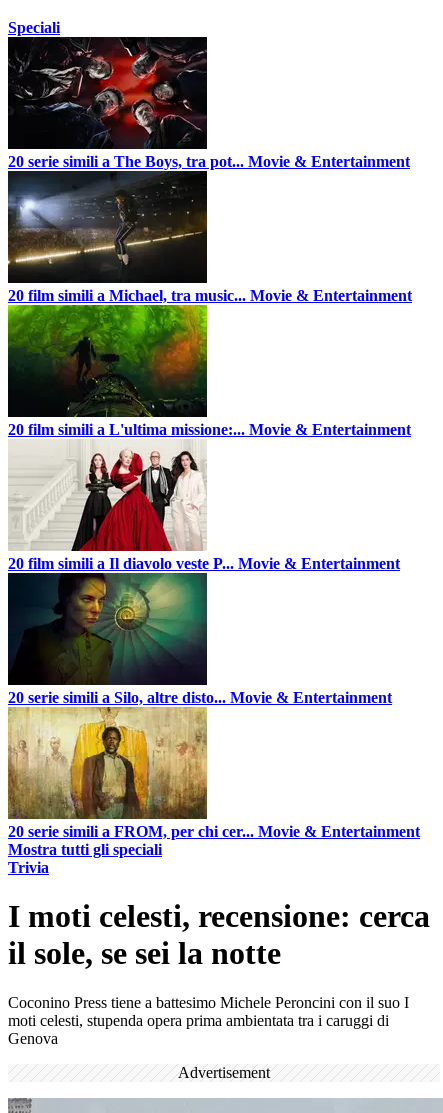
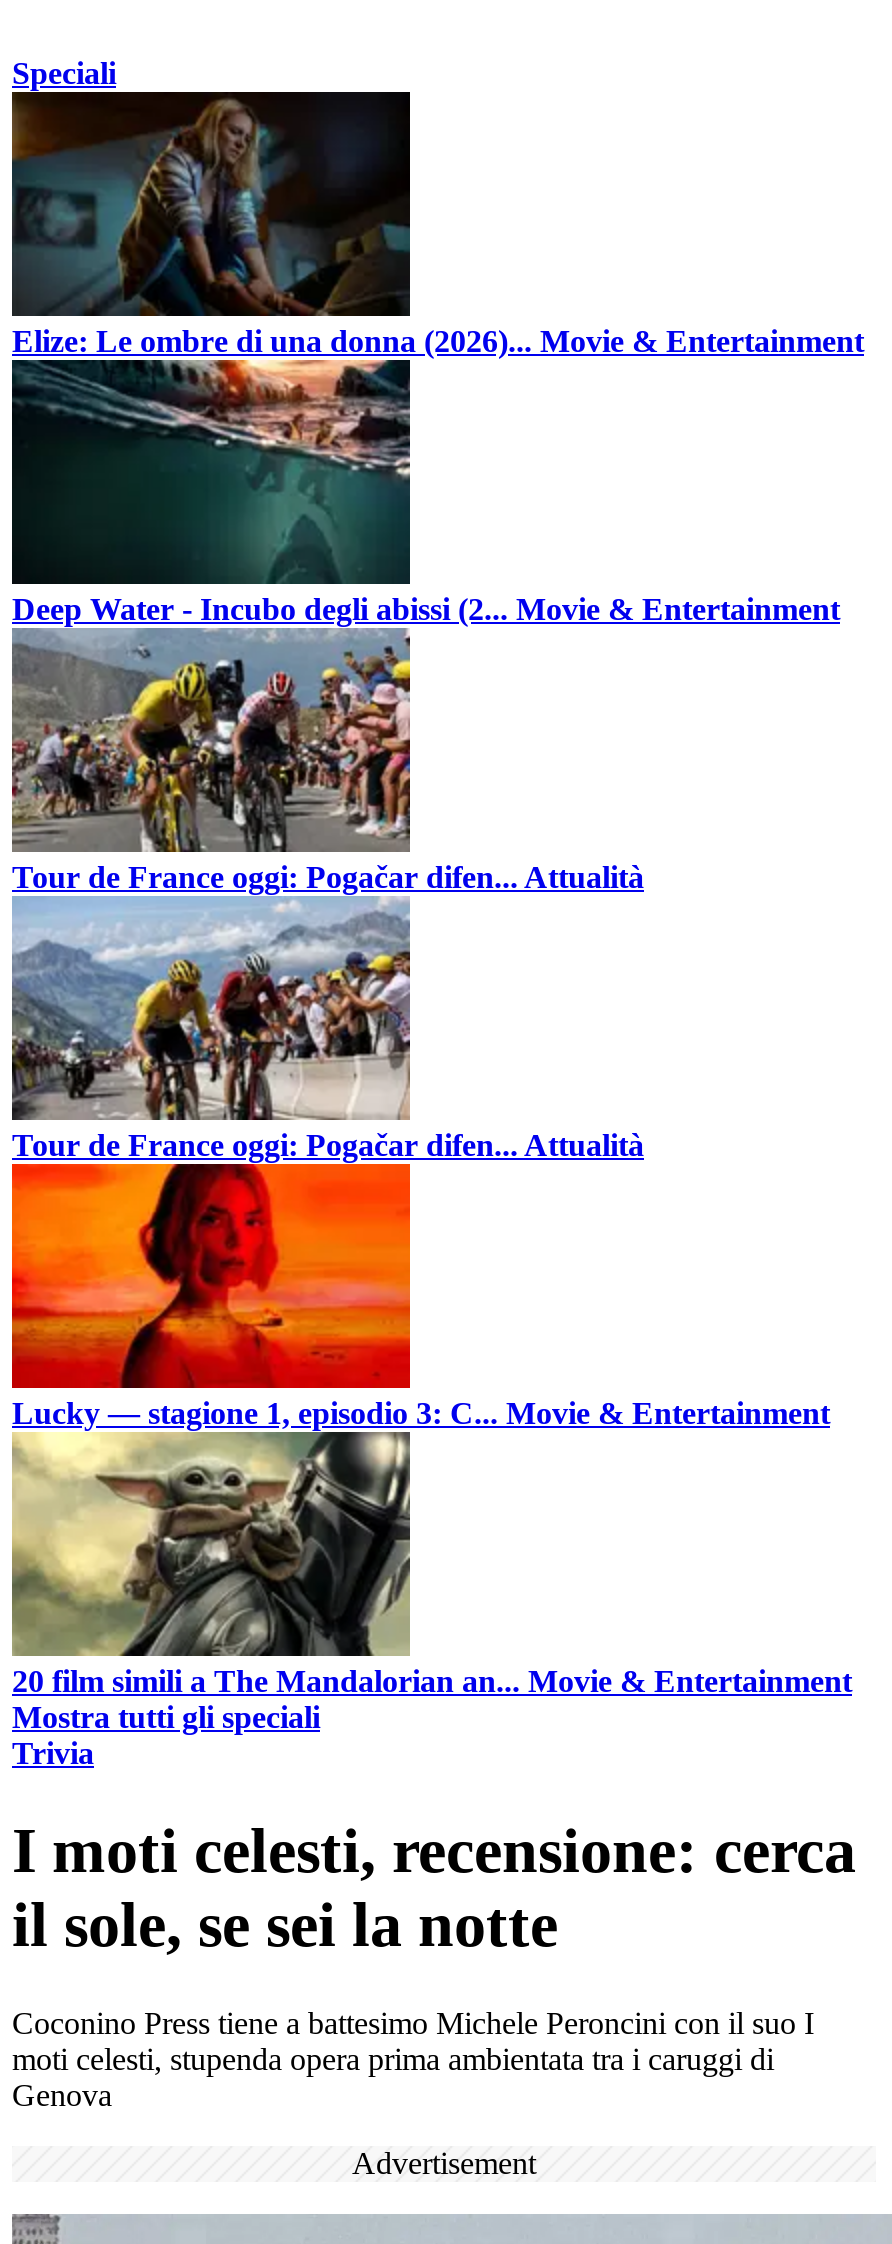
- [image]
- 20 serie simili a The Boys, tra pot... Movie & Entertainment
+ [image]
+ Elize: Le ombre di una donna (2026)... Movie & Entertainment

- [image]
- 20 film simili a Michael, tra music... Movie & Entertainment
+ [image]
+ Deep Water - Incubo degli abissi (2... Movie & Entertainment

- [image]
- 20 film simili a L'ultima missione:... Movie & Entertainment
+ [image]
+ Tour de France oggi: Pogačar difen... Attualità

- [image]
- 20 film simili a Il diavolo veste P... Movie & Entertainment
+ [image]
+ Tour de France oggi: Pogačar difen... Attualità

- [image]
- 20 serie simili a Silo, altre disto... Movie & Entertainment
+ [image]
+ Lucky — stagione 1, episodio 3: C... Movie & Entertainment

- [image]
- 20 serie simili a FROM, per chi cer... Movie & Entertainment
+ [image]
+ 20 film simili a The Mandalorian an... Movie & Entertainment
